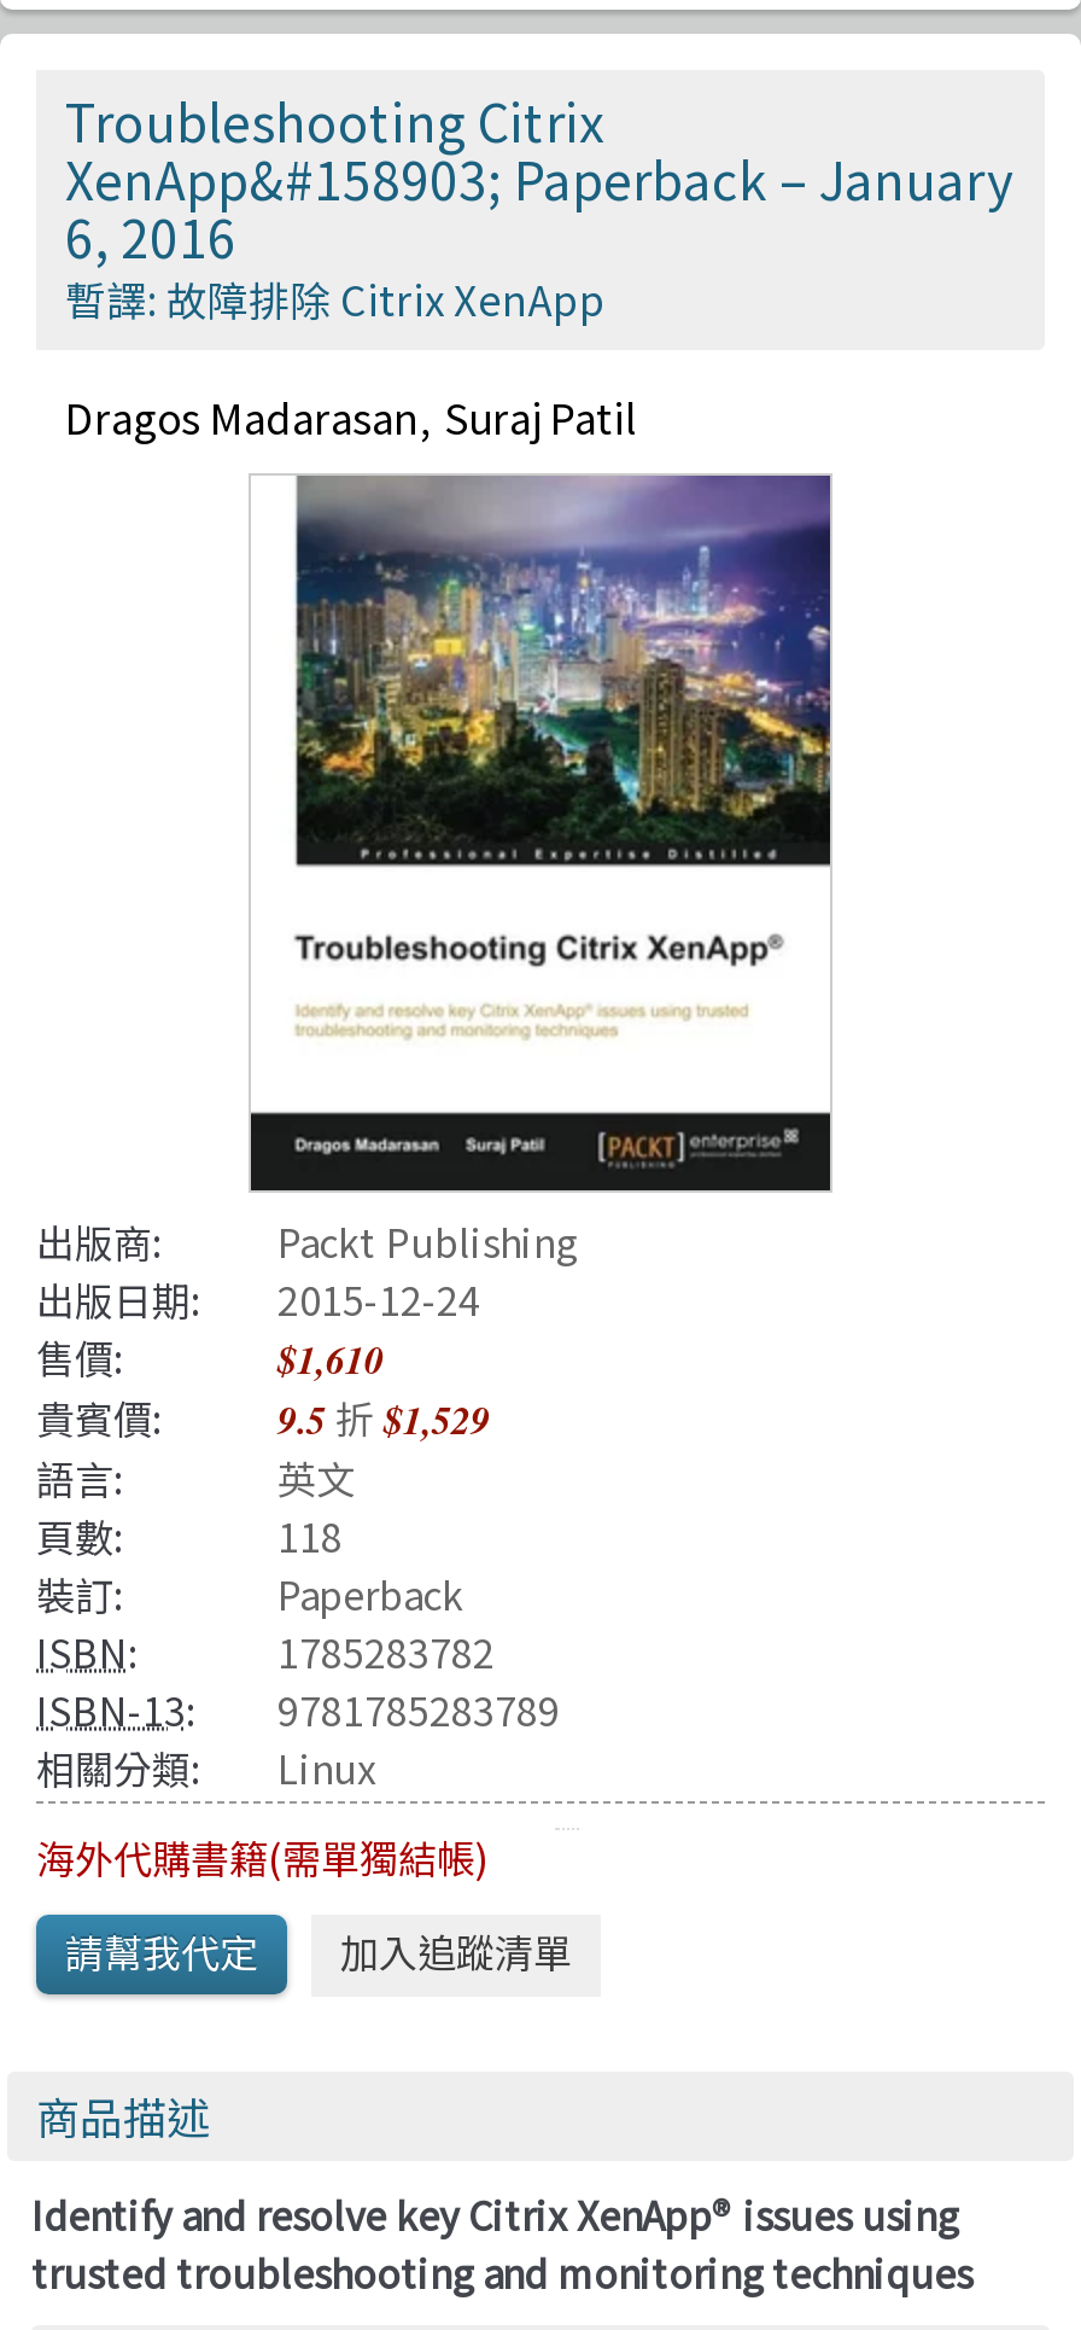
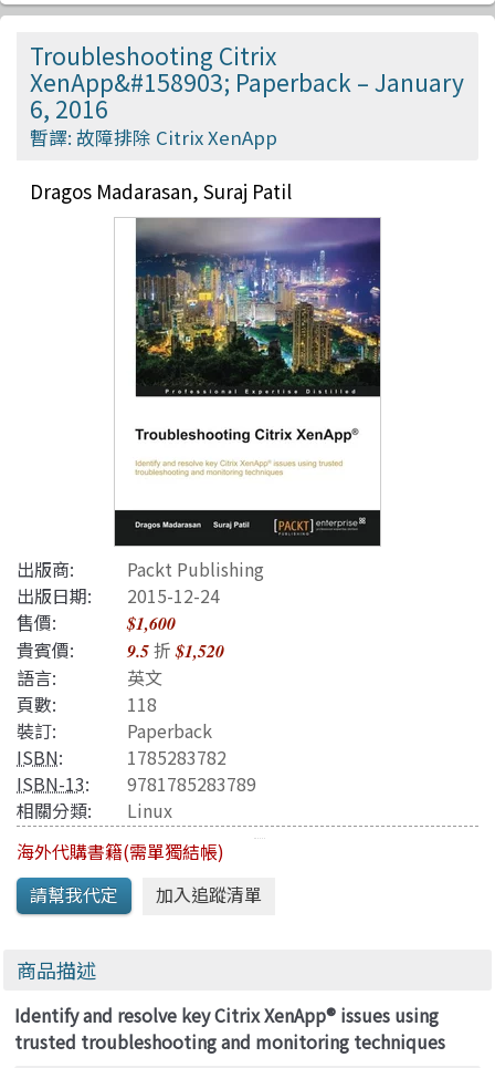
- $1,610
+ $1,600

- 貴賓價: 9.5折$1,529
+ 貴賓價: 9.5折$1,520
